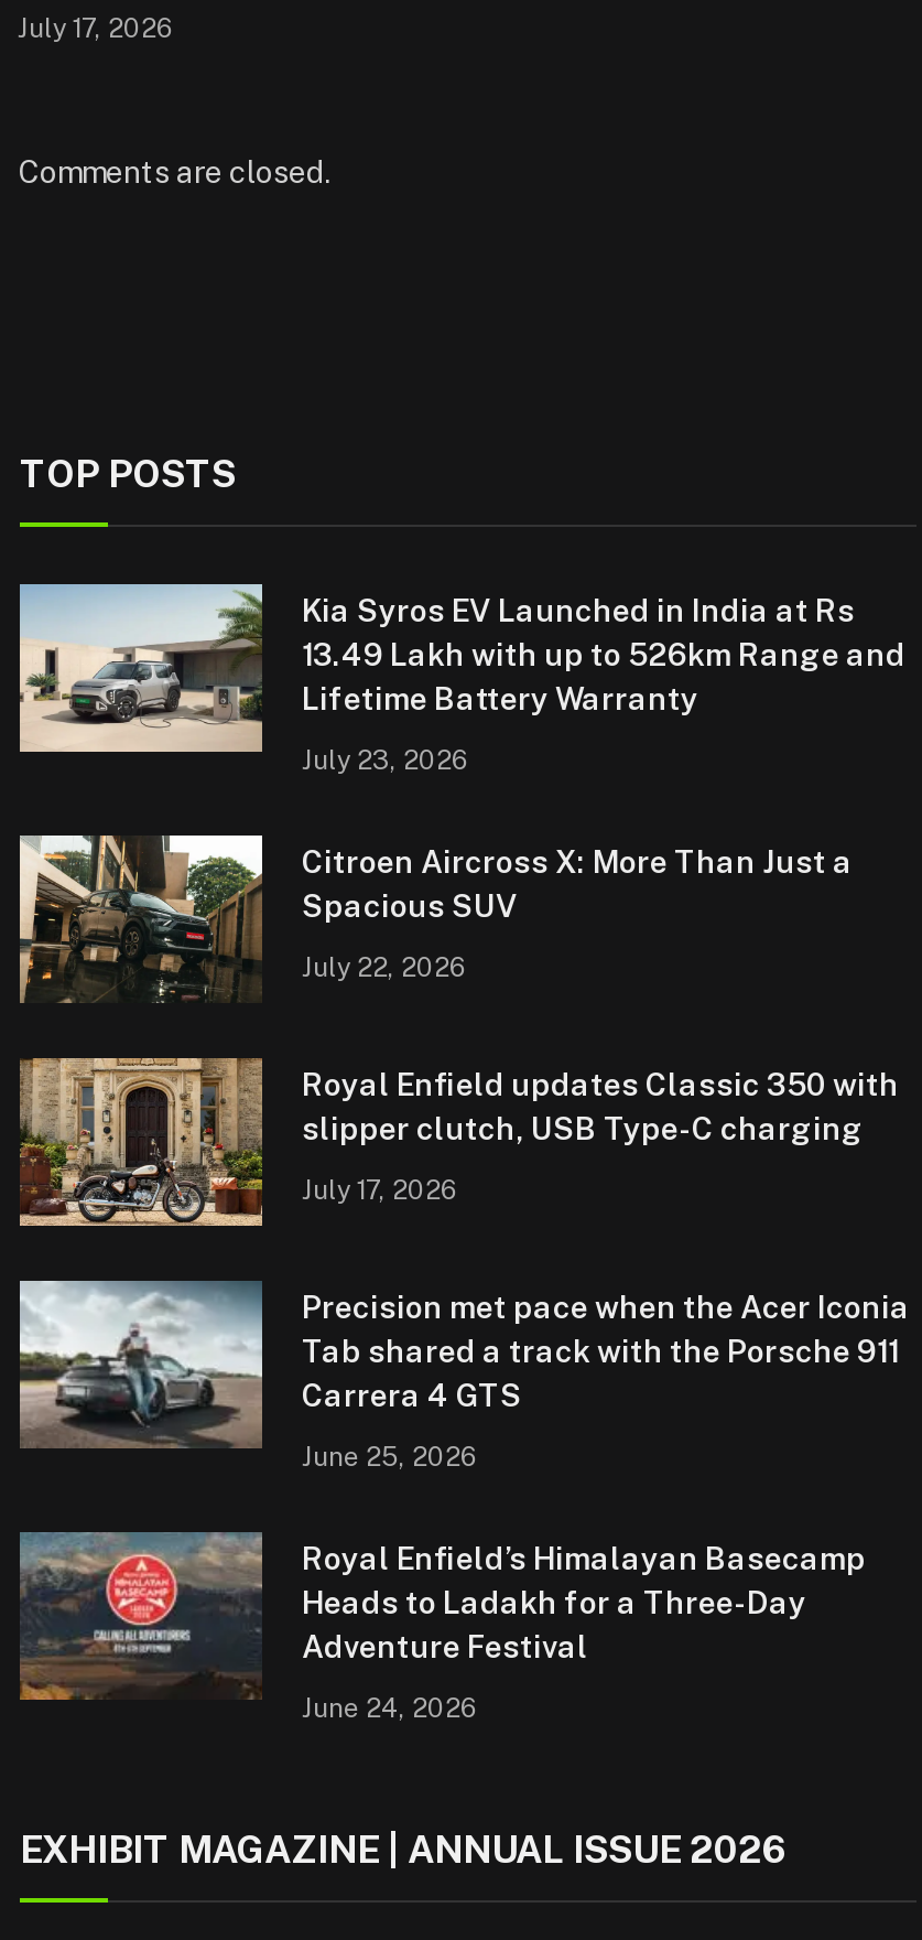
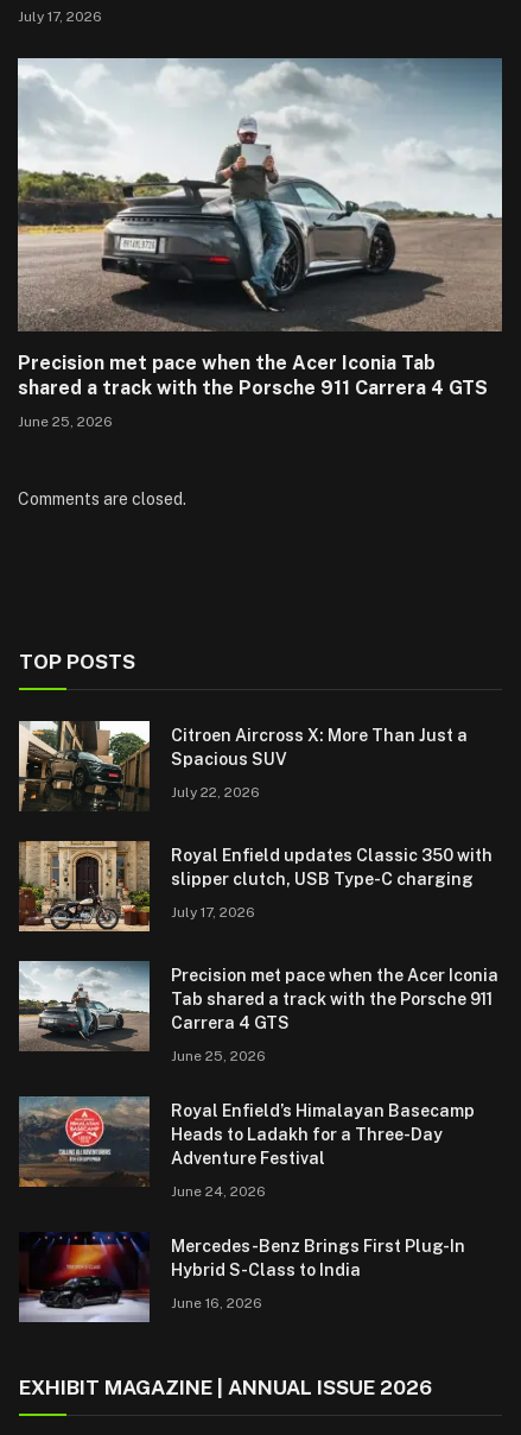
+ [image]
+ Precision met pace when the Acer Iconia Tab
+ shared a track with the Porsche 911 Carrera 4 GTS
+ June 25, 2026

- [image]
- Kia Syros EV Launched in India at Rs
- 13.49 Lakh with up to 526km Range and
- Lifetime Battery Warranty
- July 23, 2026

+ [image]
+ Mercedes-Benz Brings First Plug-In
+ Hybrid S-Class to India
+ June 16, 2026
